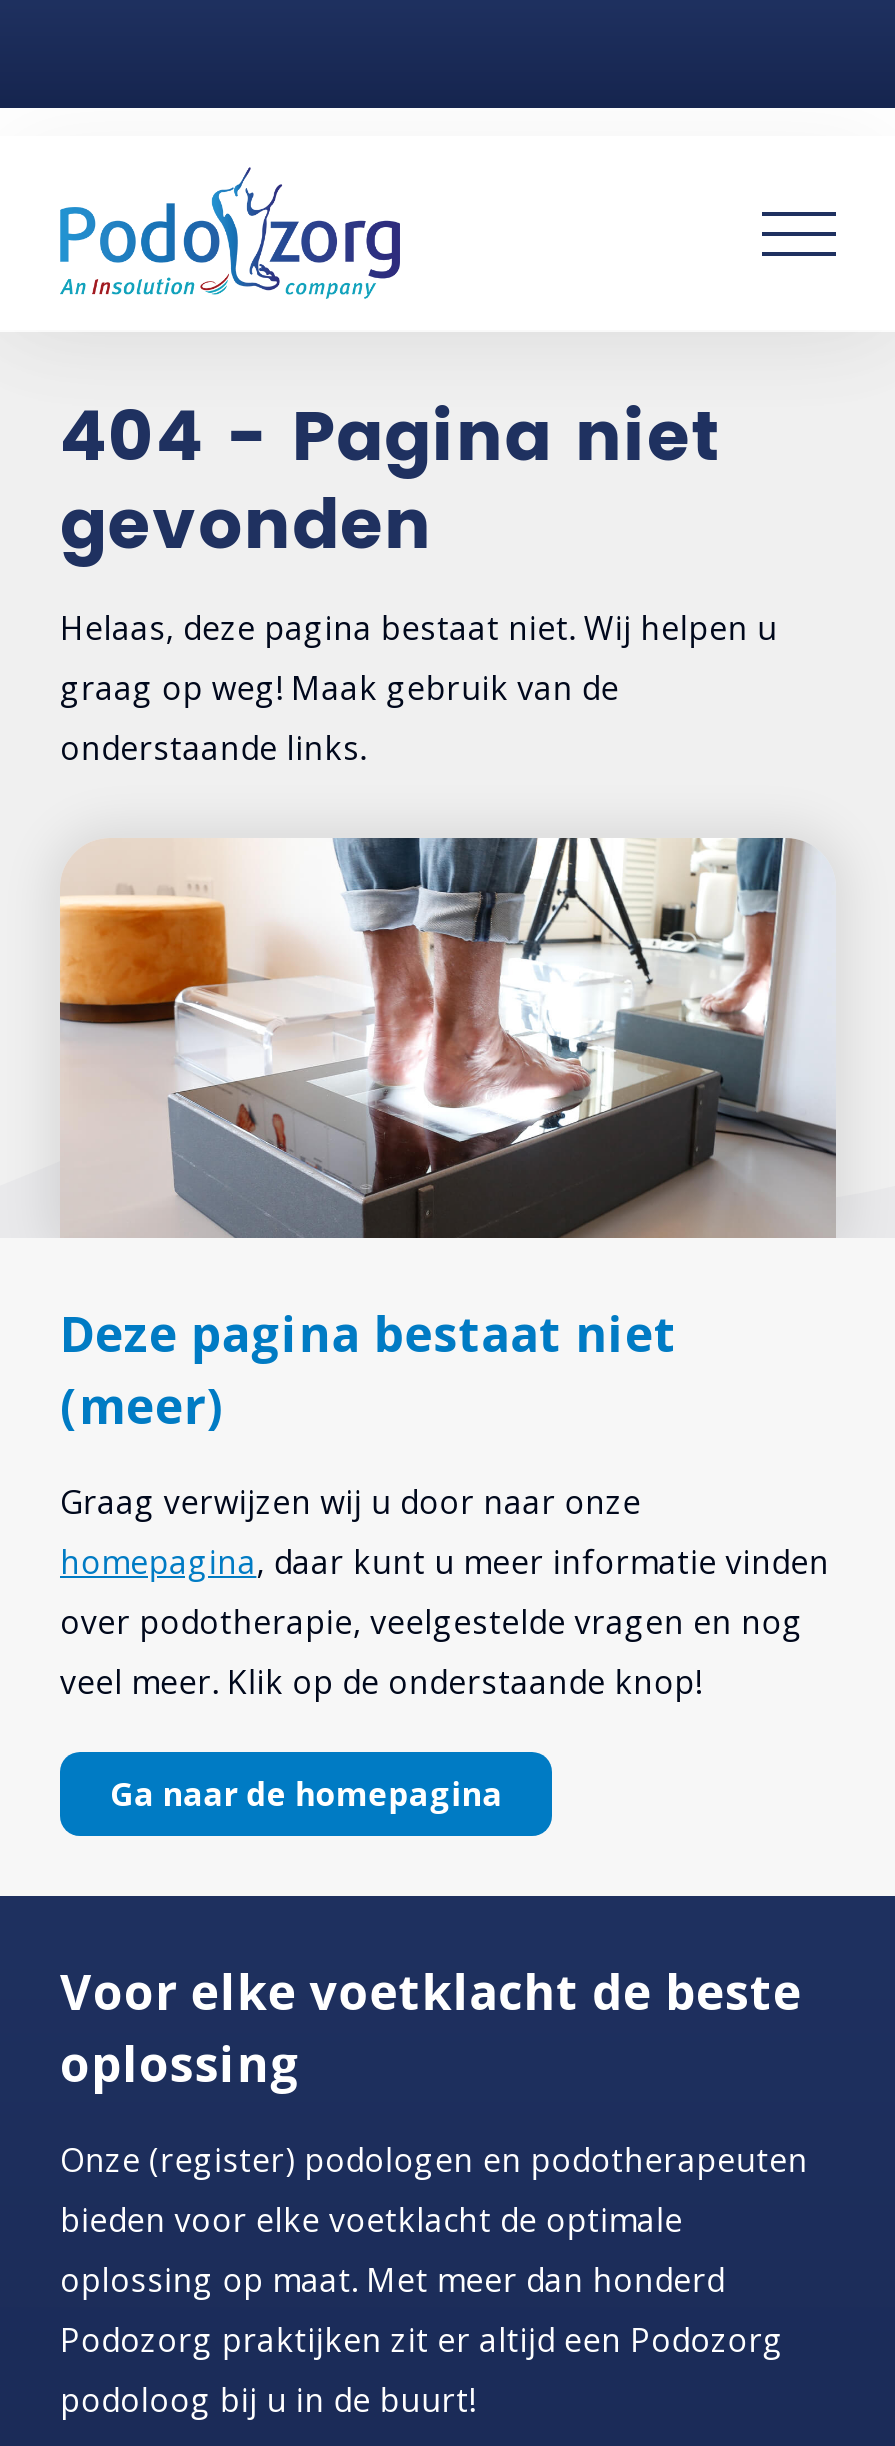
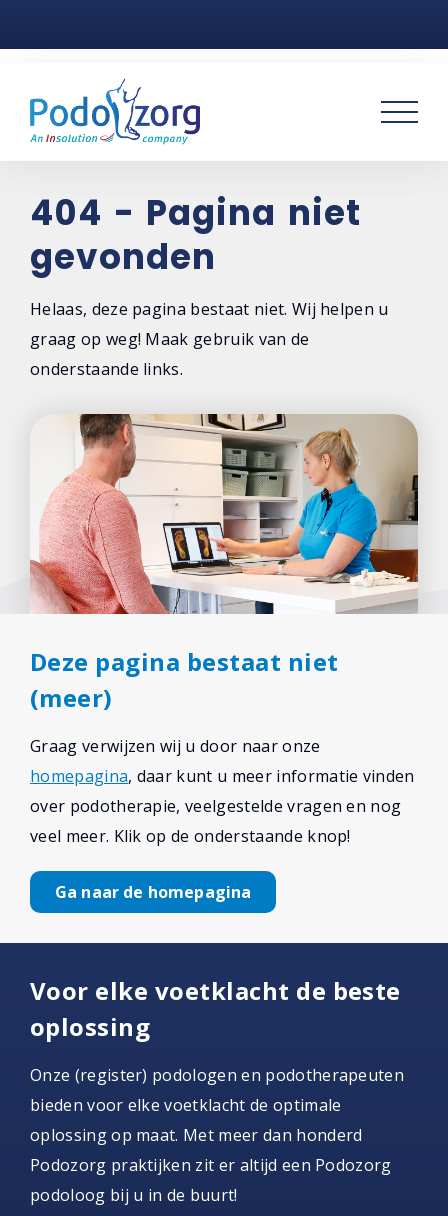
- [image]
+ [image]
